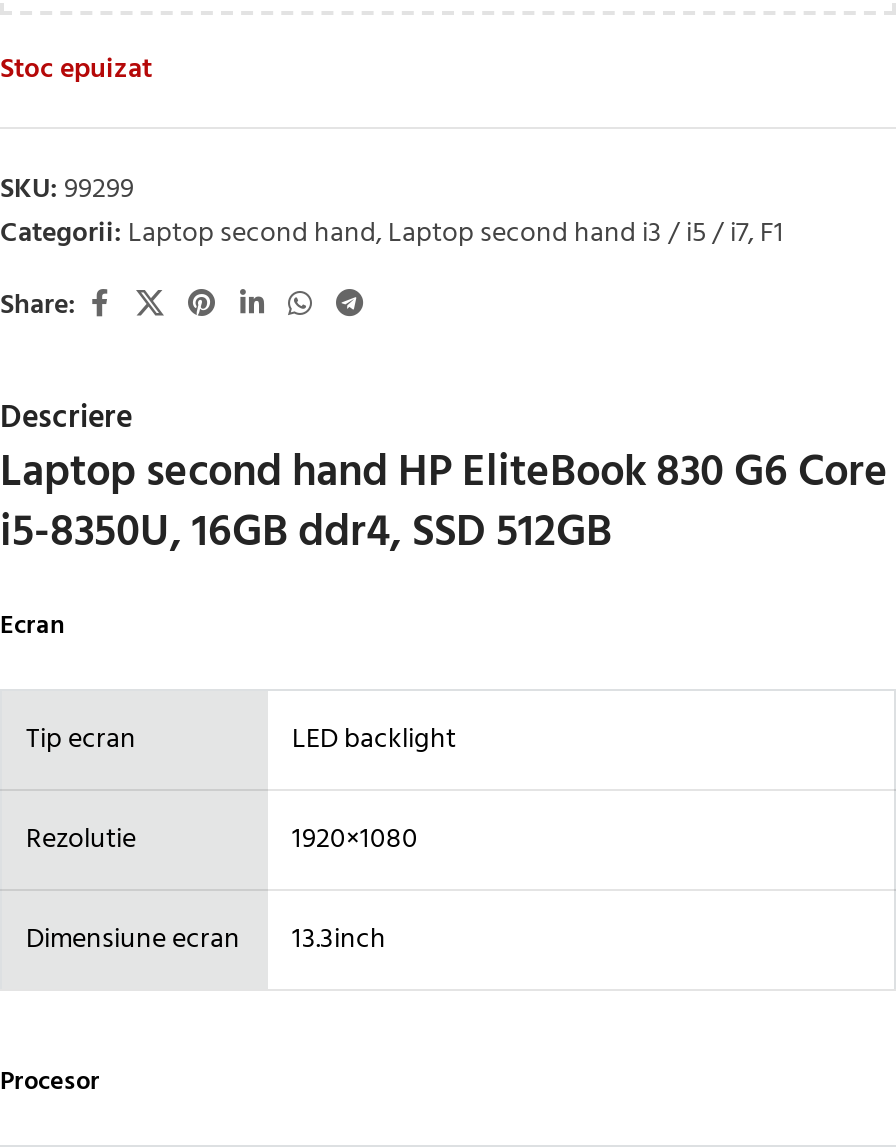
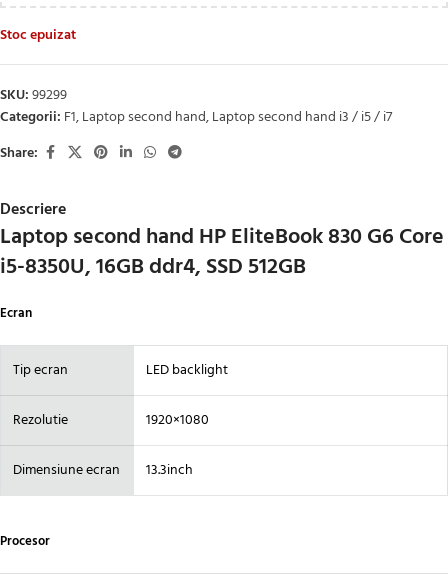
- Categorii: Laptop second hand, Laptop second hand i3 / i5 / i7, F1
+ Categorii: F1, Laptop second hand, Laptop second hand i3 / i5 / i7
